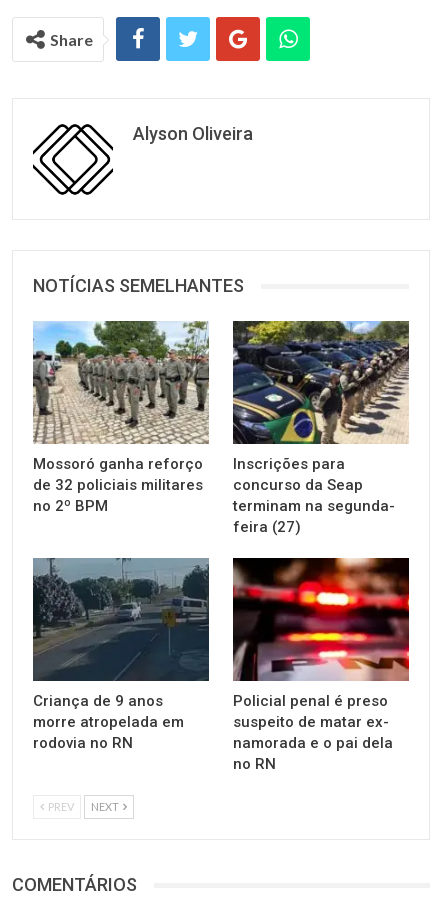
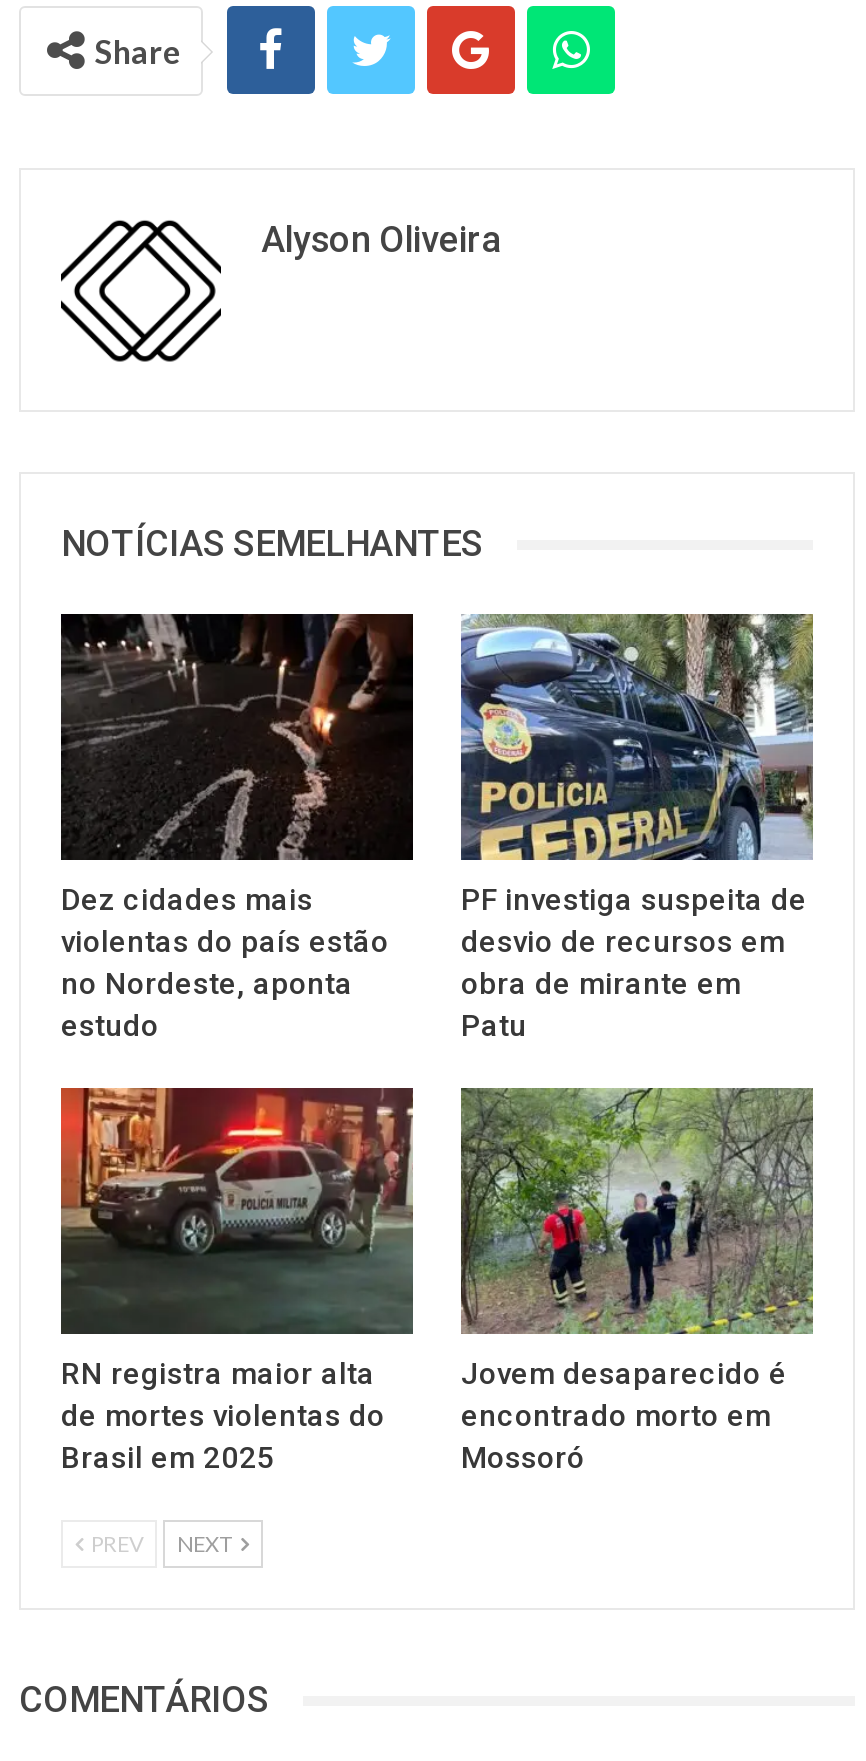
- [image]
- Mossoró ganha reforço
- de 32 policiais militares
- no 2º BPM
+ [image]
+ Dez cidades mais
+ violentas do país estão
+ no Nordeste, aponta
+ estudo

- [image]
- Inscrições para
- concurso da Seap
- terminam na segunda-
- feira (27)
+ [image]
+ PF investiga suspeita de
+ desvio de recursos em
+ obra de mirante em
+ Patu

- [image]
- Criança de 9 anos
- morre atropelada em
- rodovia no RN
+ [image]
+ RN registra maior alta
+ de mortes violentas do
+ Brasil em 2025

- [image]
- Policial penal é preso
- suspeito de matar ex-
- namorada e o pai dela
- no RN
+ [image]
+ Jovem desaparecido é
+ encontrado morto em
+ Mossoró
